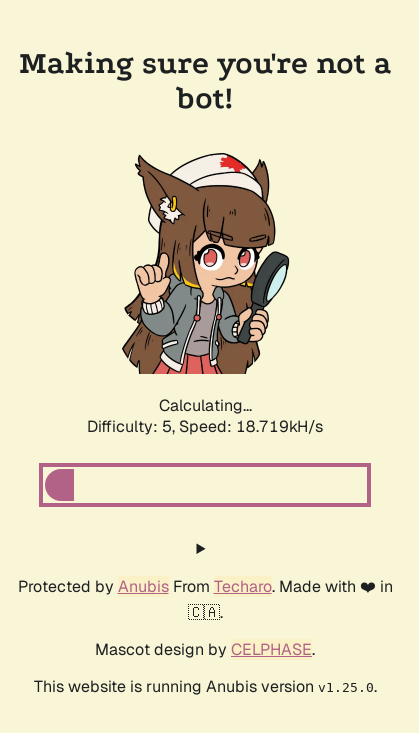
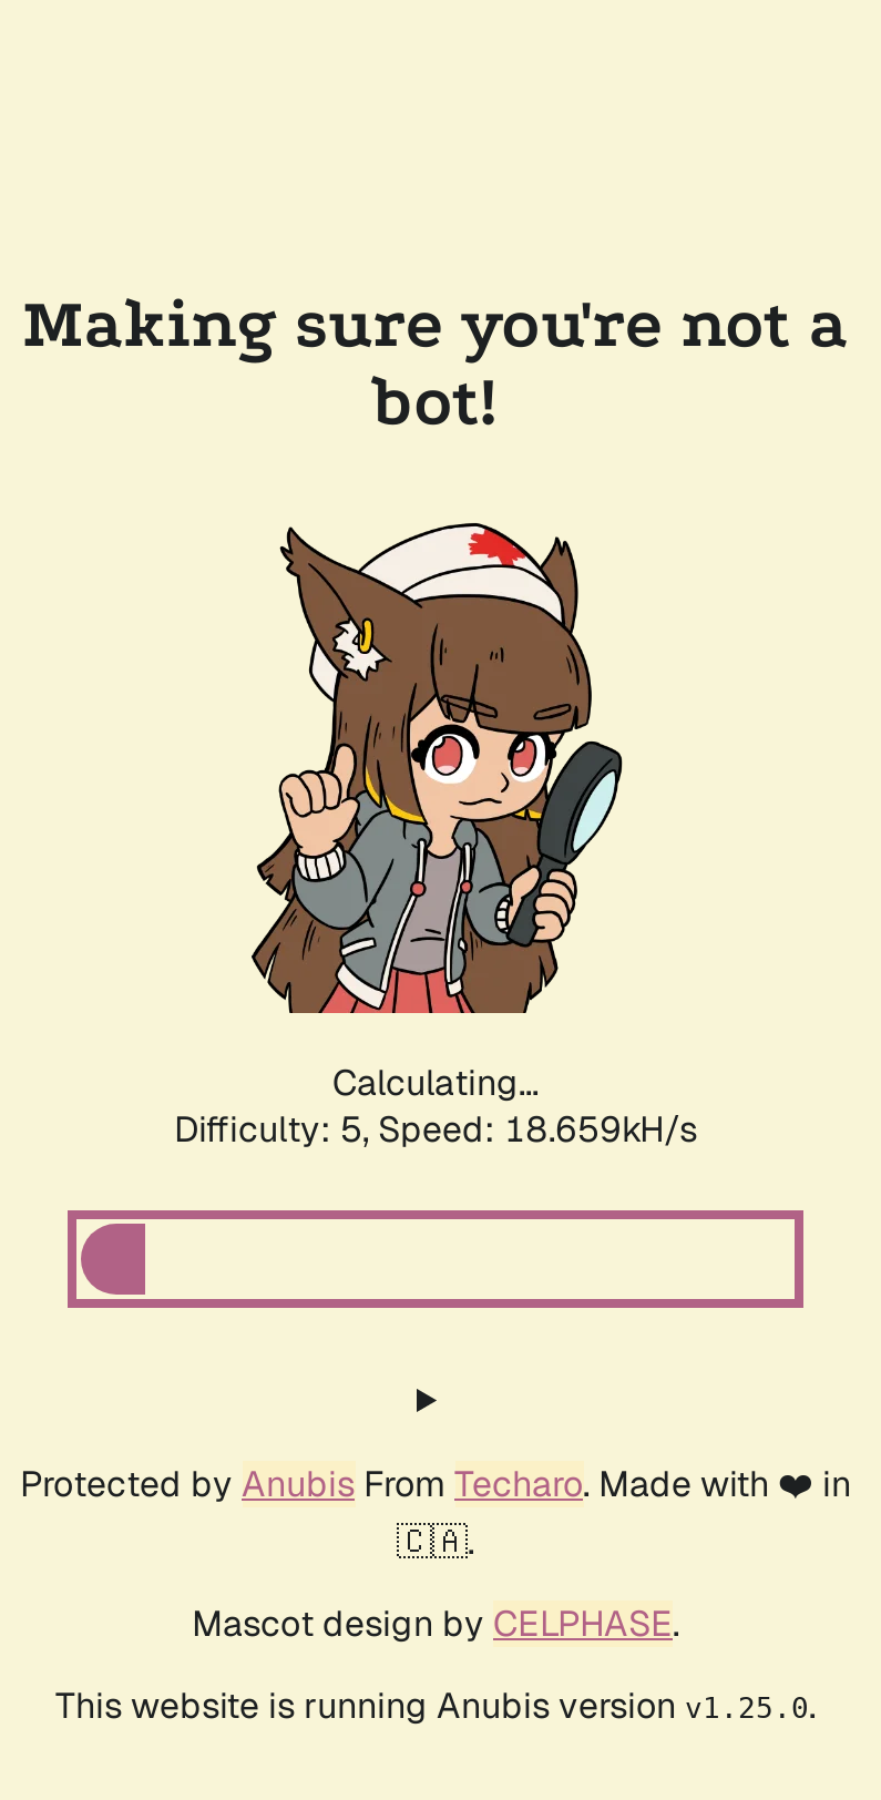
- Difficulty: 5, Speed: 18.719kH/s
+ Difficulty: 5, Speed: 18.659kH/s
